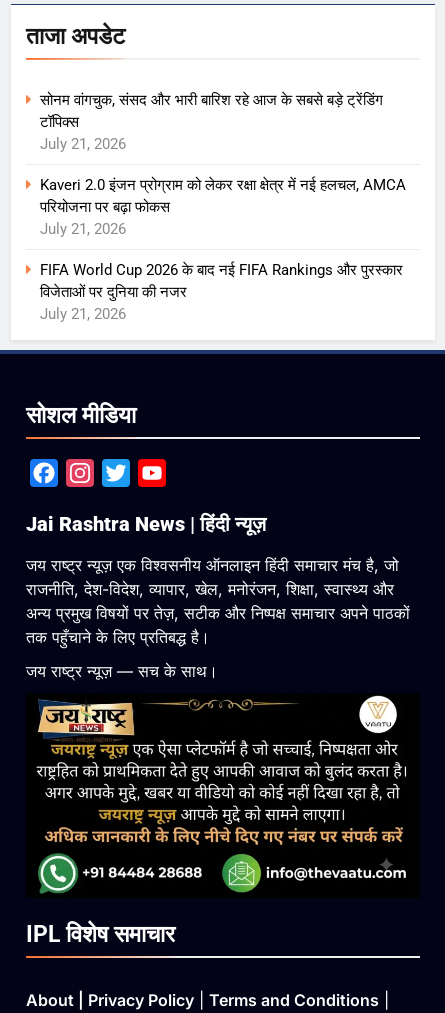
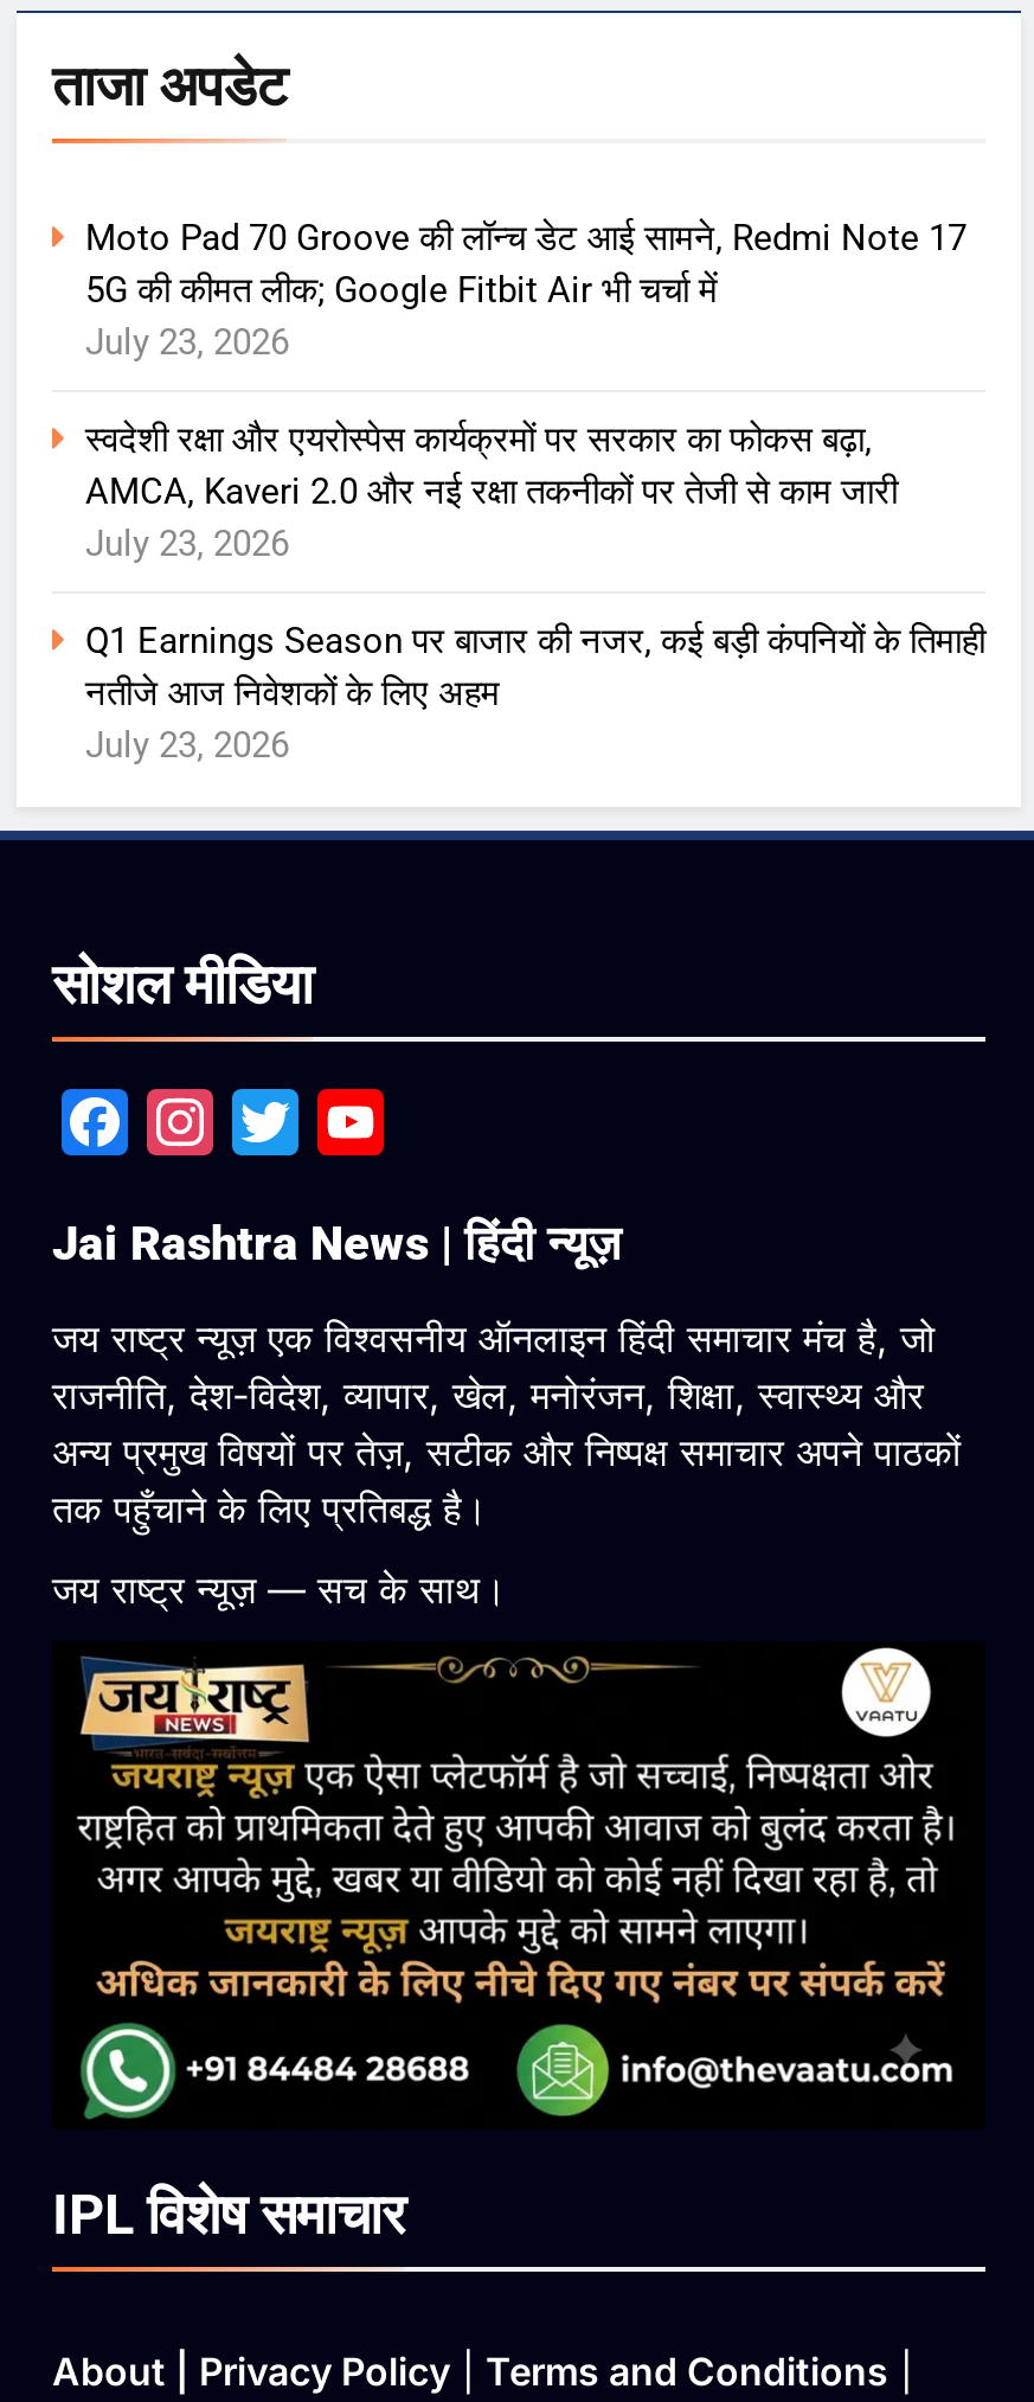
- सोनम वांगचुक, संसद और भारी बारिश रहे आज के सबसे बड़े ट्रेंडिंग
- टॉपिक्स
- July 21, 2026
+ Moto Pad 70 Groove की लॉन्च डेट आई सामने, Redmi Note 17
+ 5G की कीमत लीक; Google Fitbit Air भी चर्चा में
+ July 23, 2026

- Kaveri 2.0 इंजन प्रोग्राम को लेकर रक्षा क्षेत्र में नई हलचल, AMCA
- परियोजना पर बढ़ा फोकस
- July 21, 2026
+ स्वदेशी रक्षा और एयरोस्पेस कार्यक्रमों पर सरकार का फोकस बढ़ा,
+ AMCA, Kaveri 2.0 और नई रक्षा तकनीकों पर तेजी से काम जारी
+ July 23, 2026

- FIFA World Cup 2026 के बाद नई FIFA Rankings और पुरस्कार
- विजेताओं पर दुनिया की नजर
- July 21, 2026
+ Q1 Earnings Season पर बाजार की नजर, कई बड़ी कंपनियों के तिमाही
+ नतीजे आज निवेशकों के लिए अहम
+ July 23, 2026
